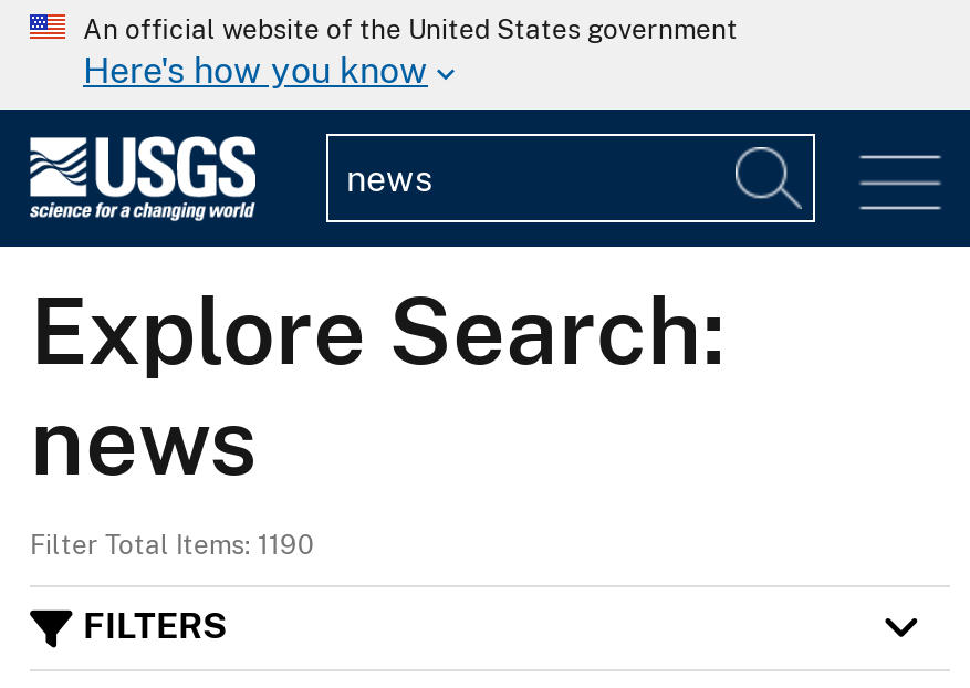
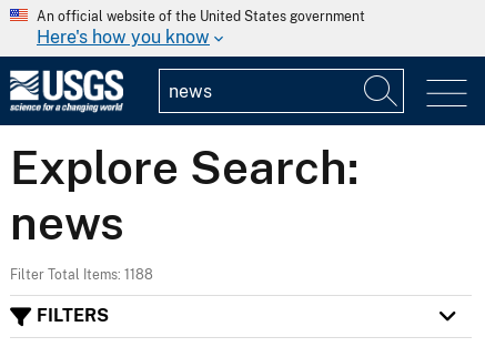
- Filter Total Items: 1190
+ Filter Total Items: 1188
